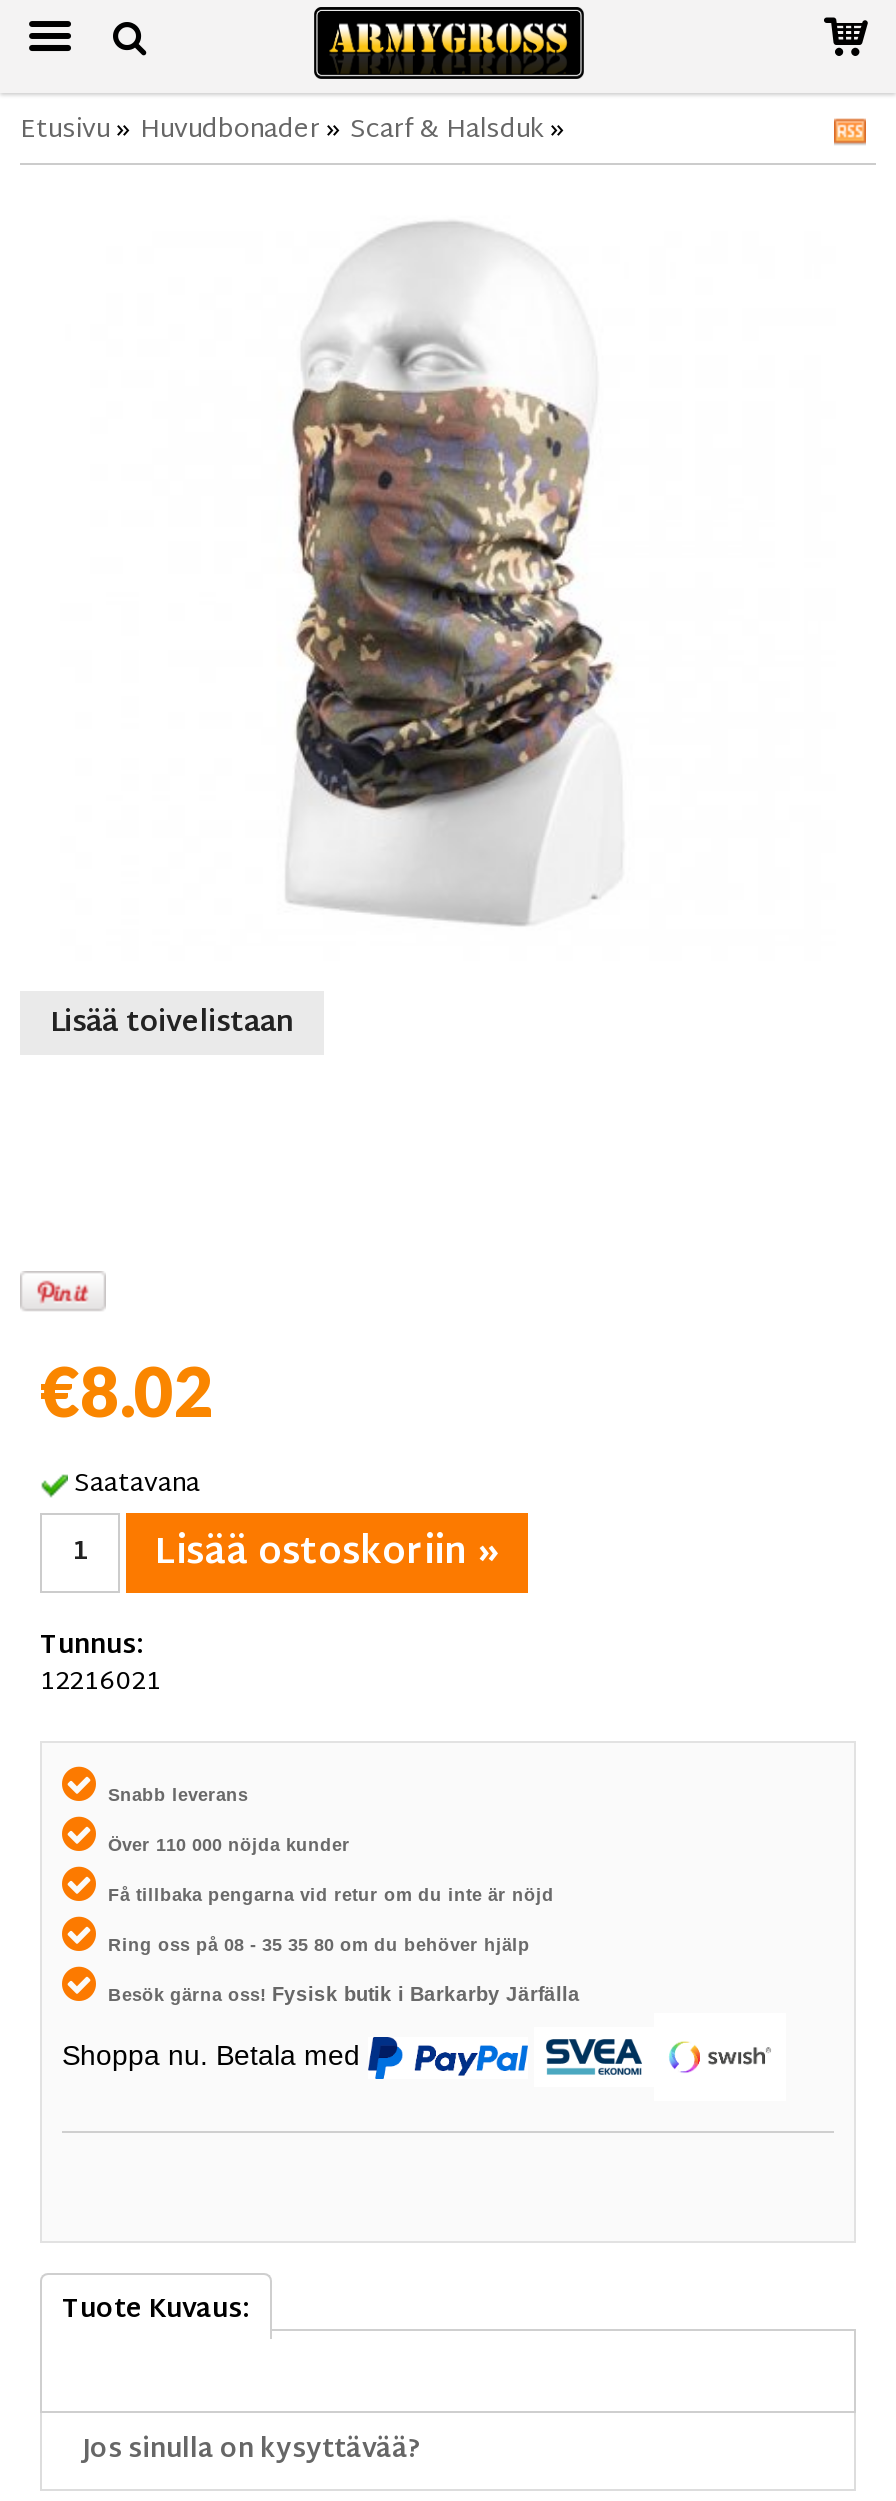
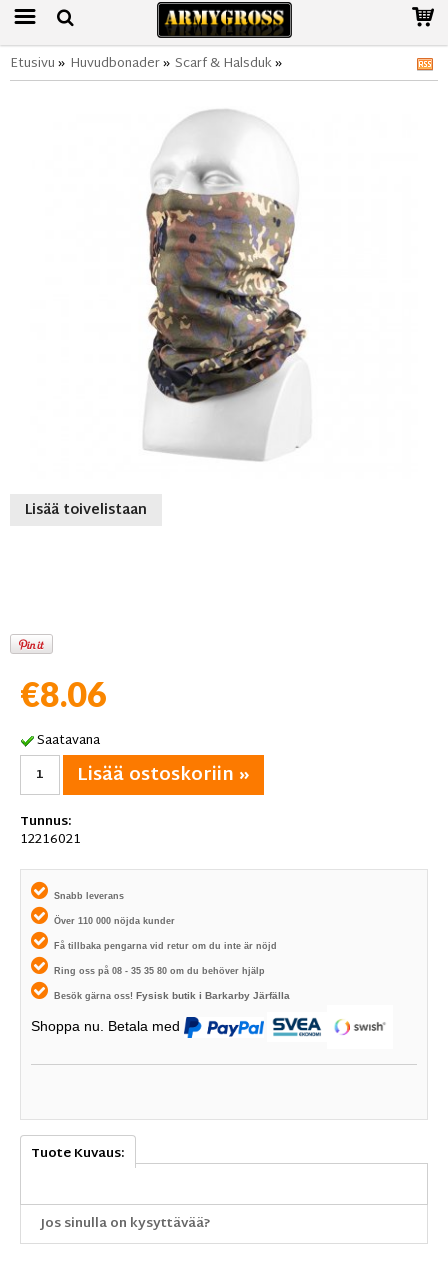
- €8.02
+ €8.06
